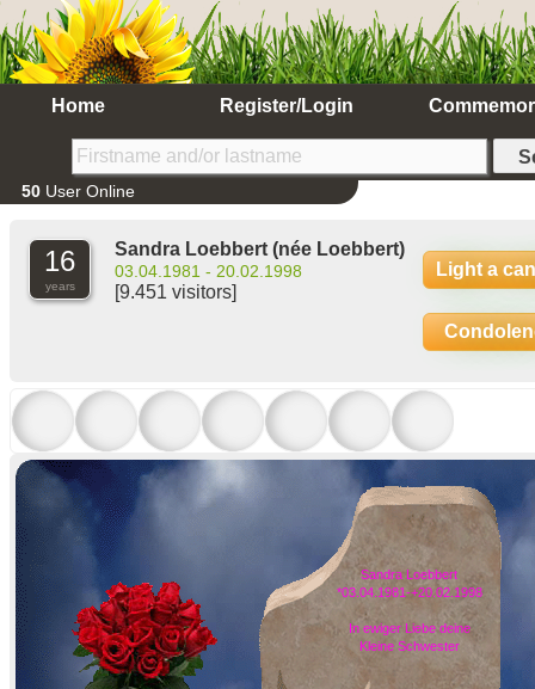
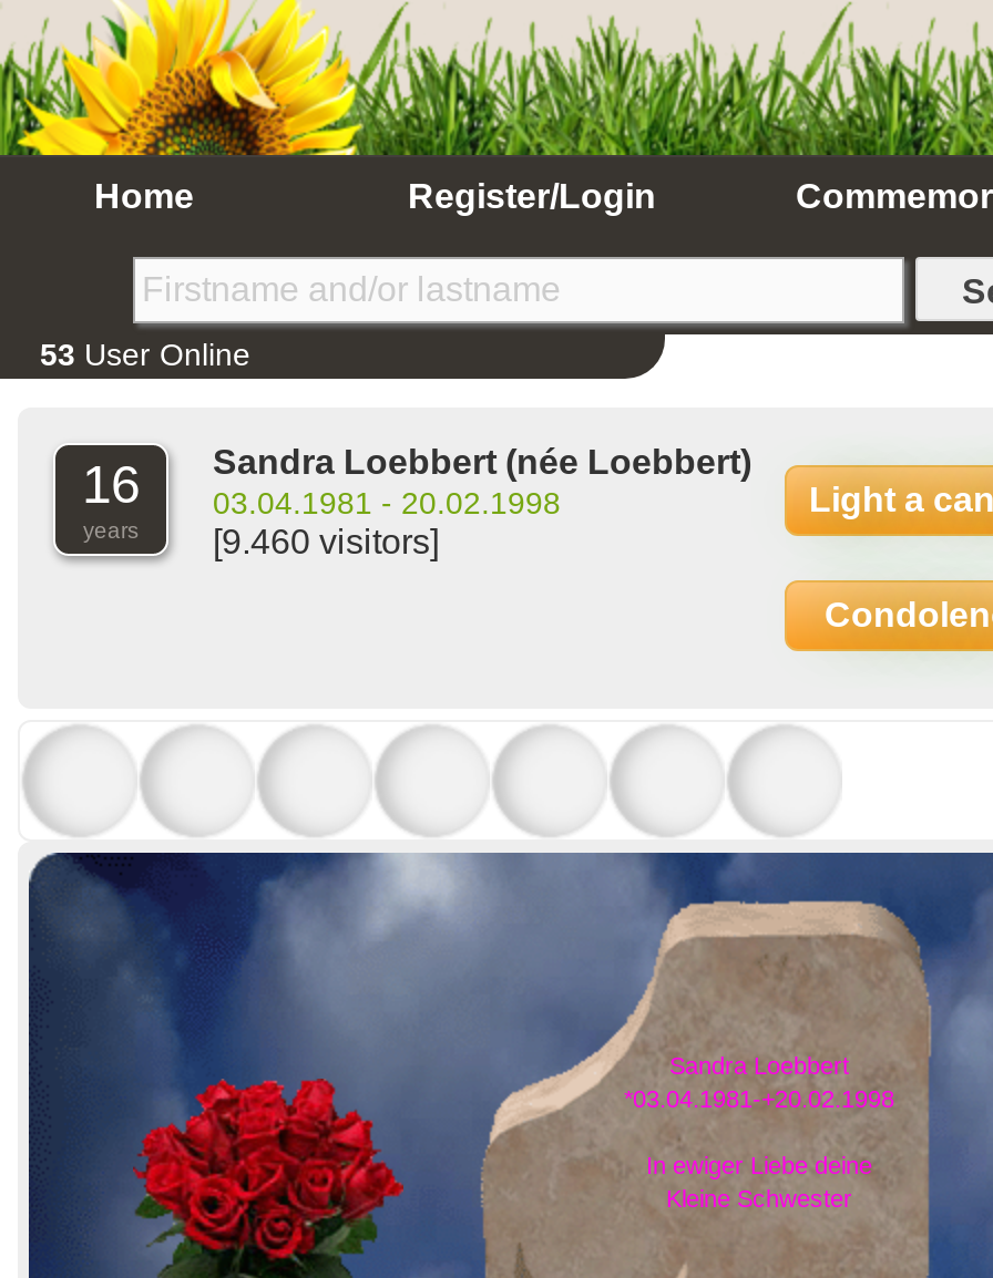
- 50 User Online
+ 53 User Online

- [9.451 visitors]
+ [9.460 visitors]
